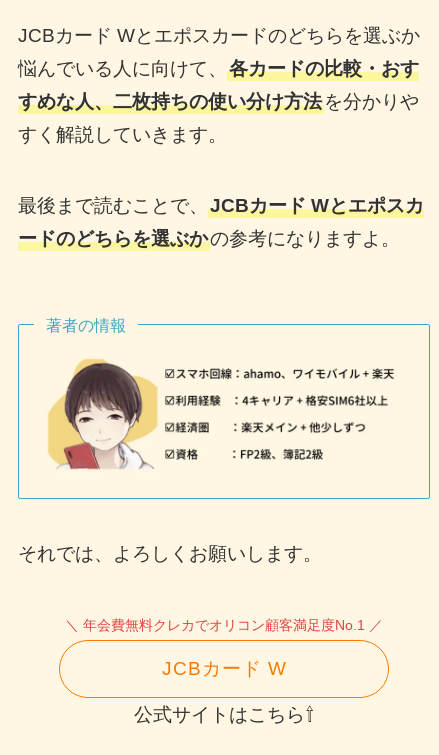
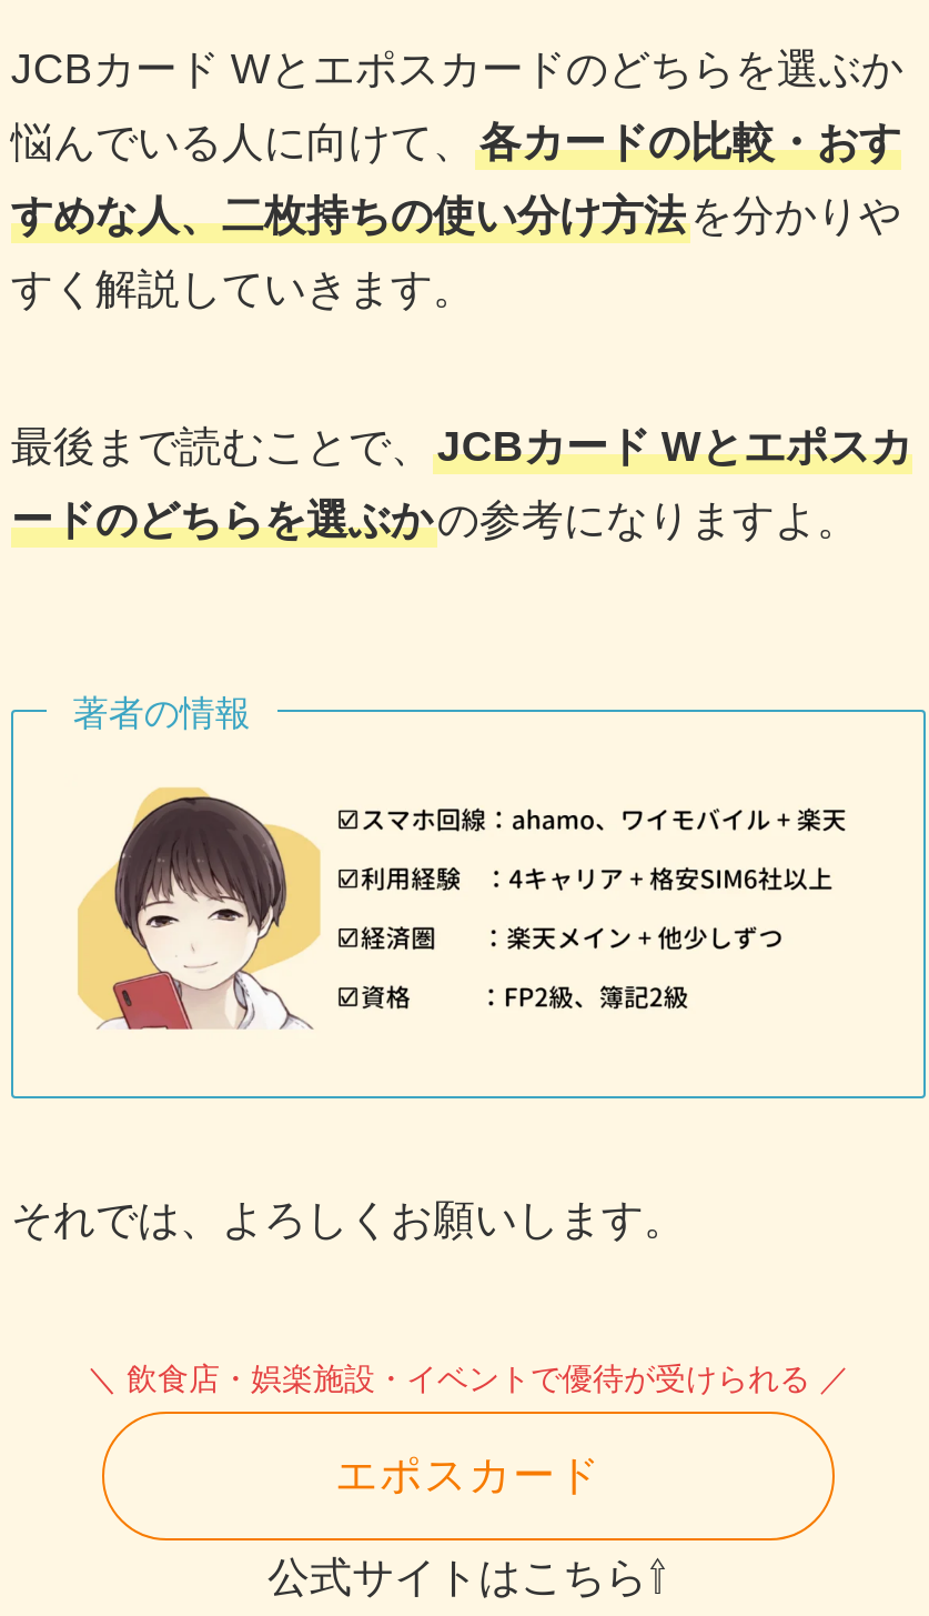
- ＼ 年会費無料クレカでオリコン顧客満足度No.1 ／
+ ＼ 飲食店・娯楽施設・イベントで優待が受けられる ／

- JCBカード W
+ エポスカード
